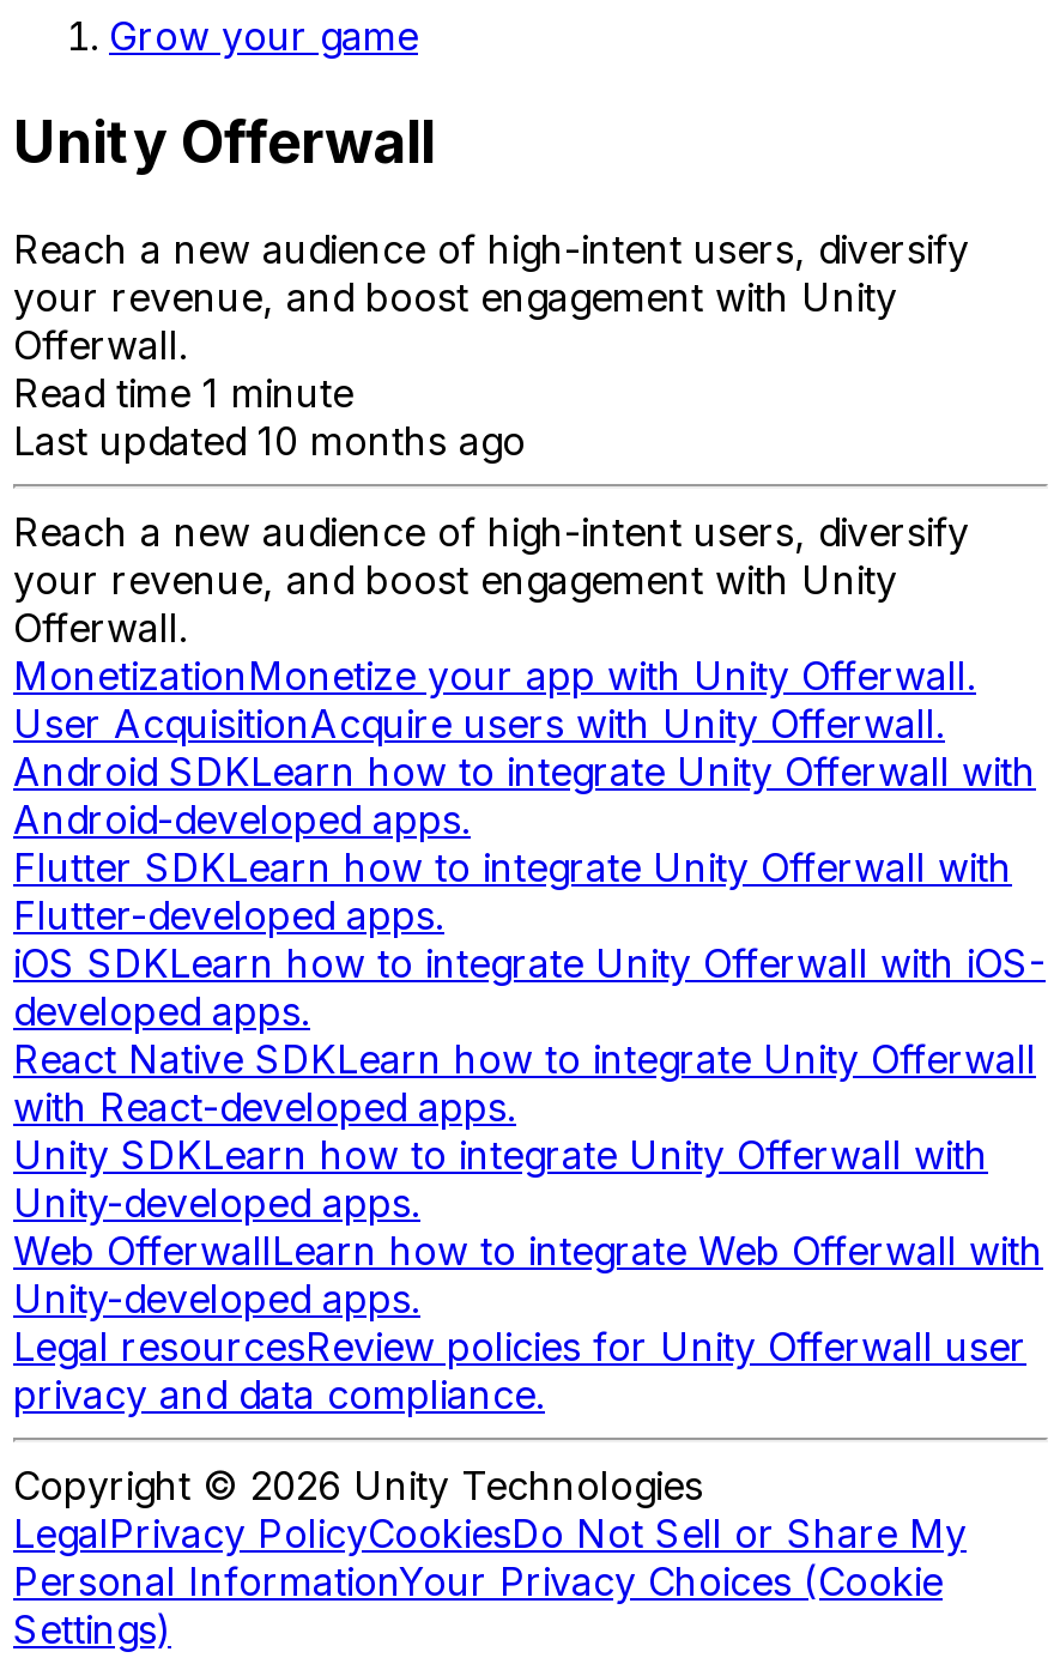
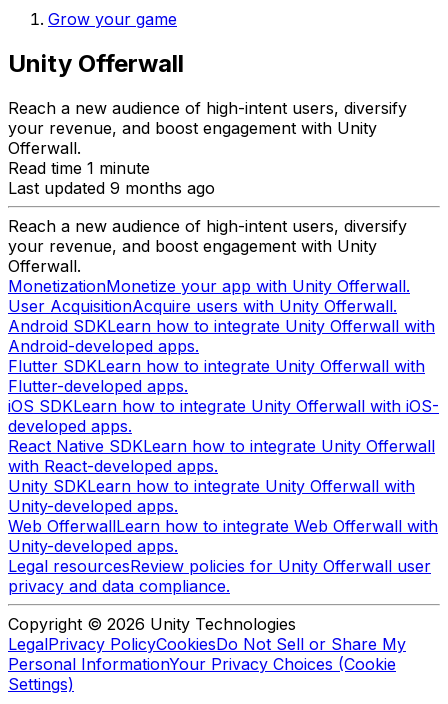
- Last updated 10 months ago
+ Last updated 9 months ago
